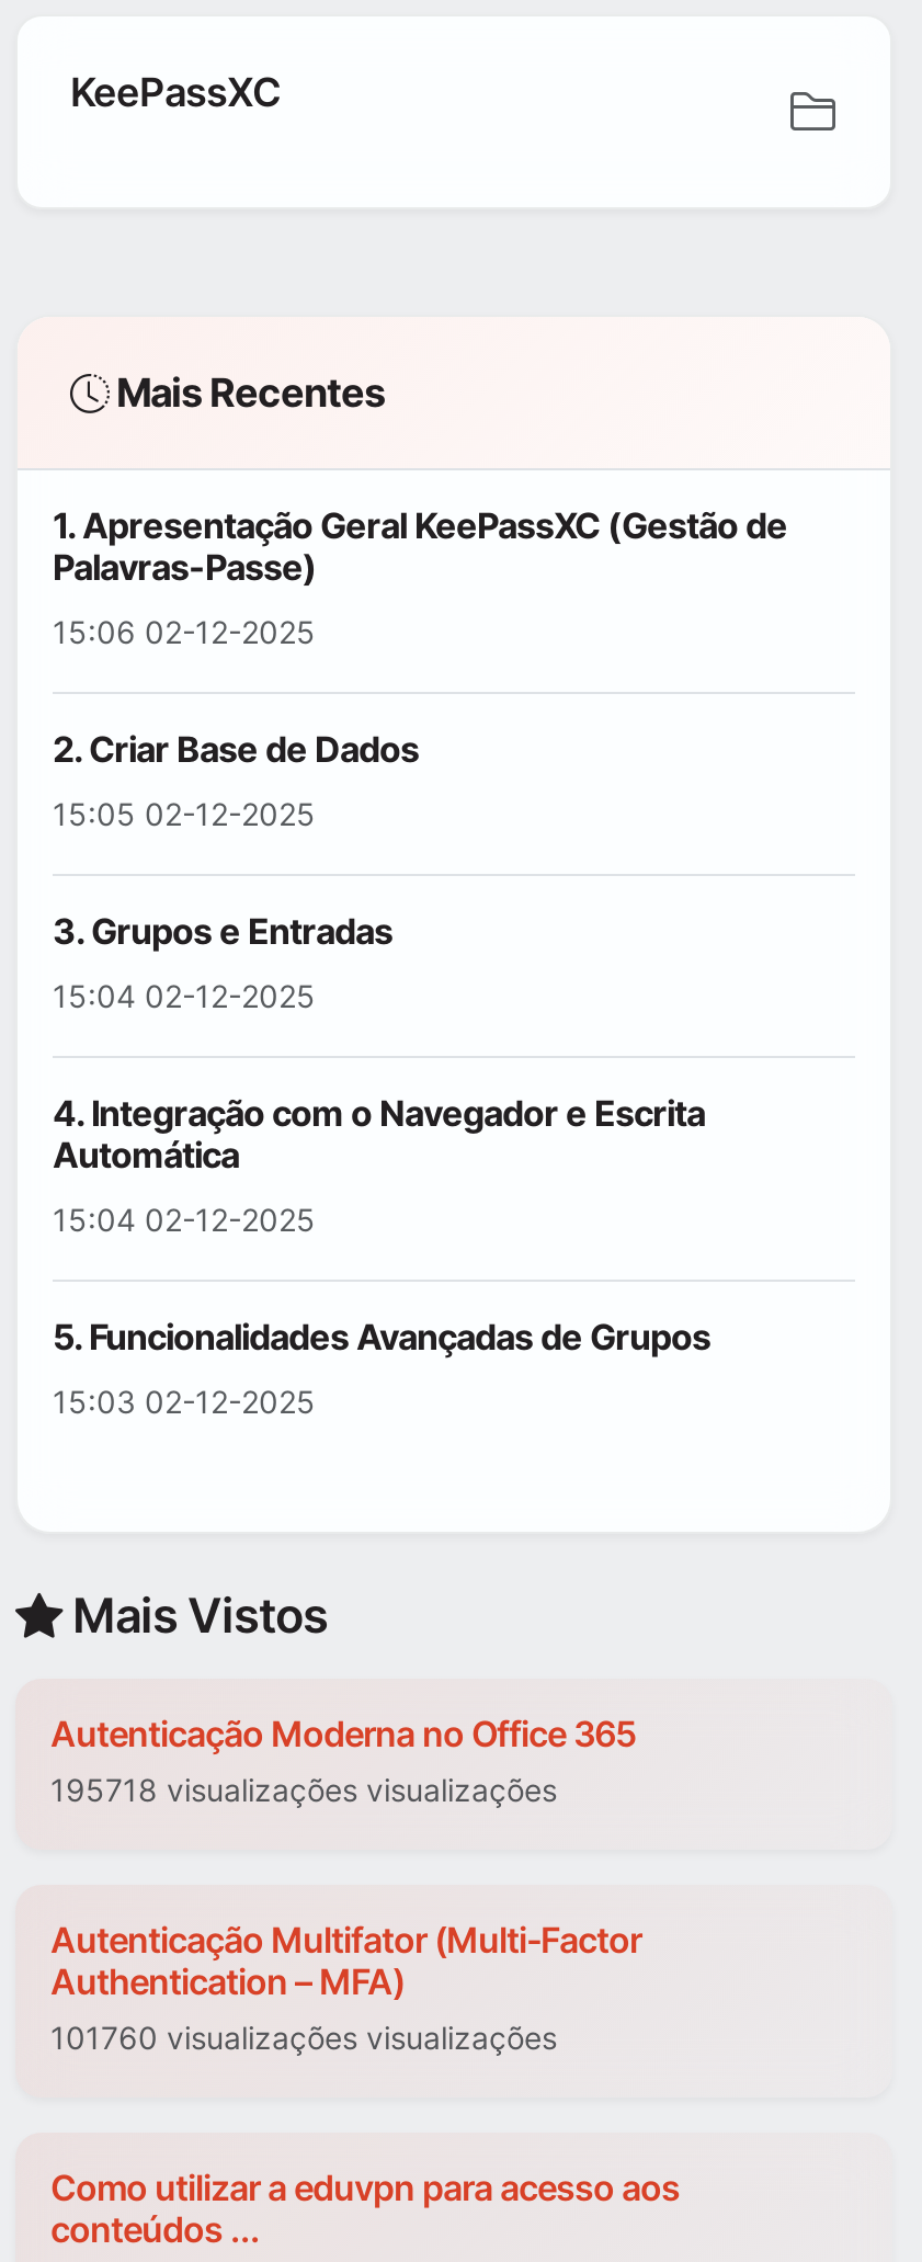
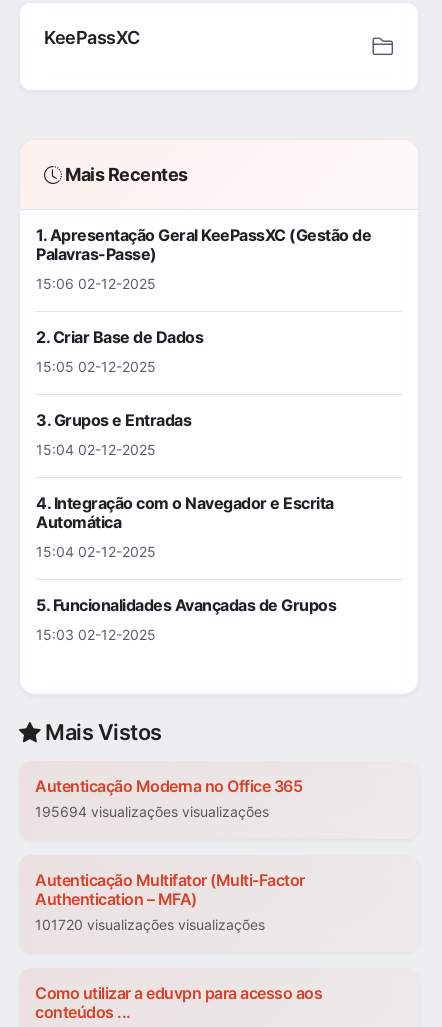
- 195718 visualizações visualizações
+ 195694 visualizações visualizações

- 101760 visualizações visualizações
+ 101720 visualizações visualizações
